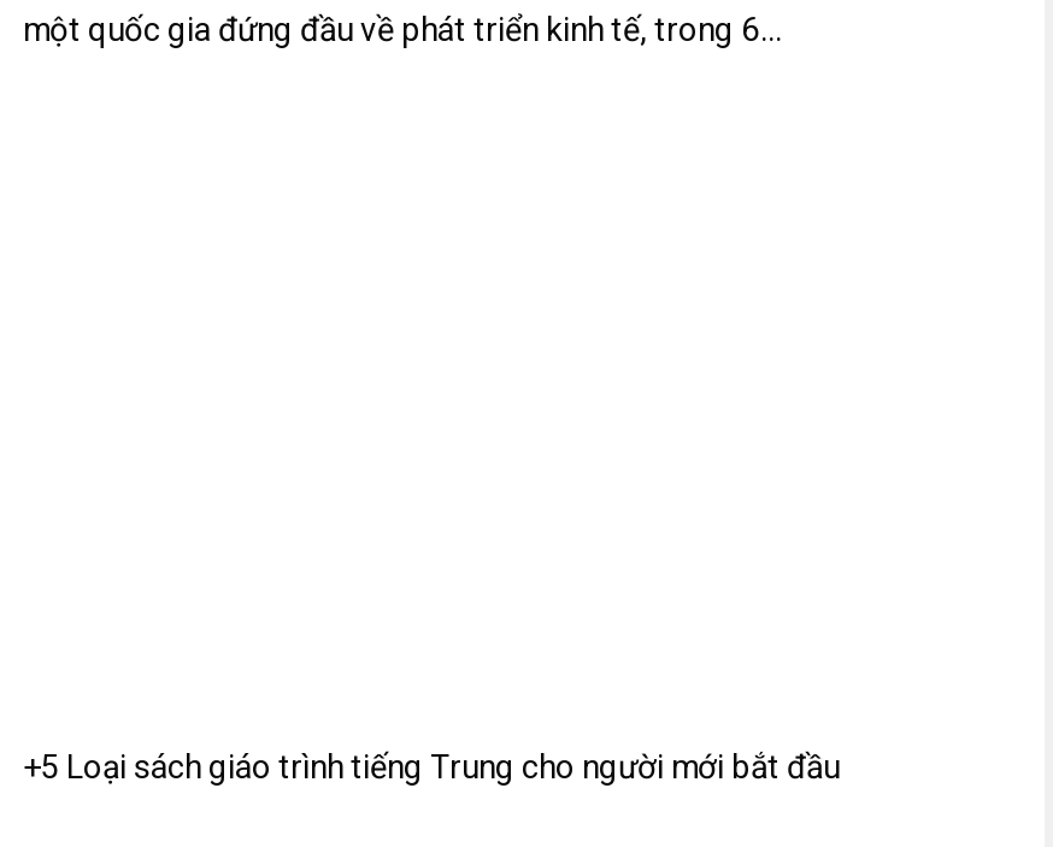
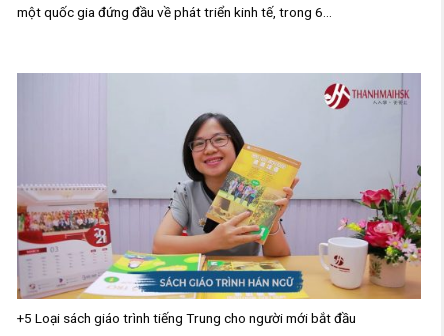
+ [image]
